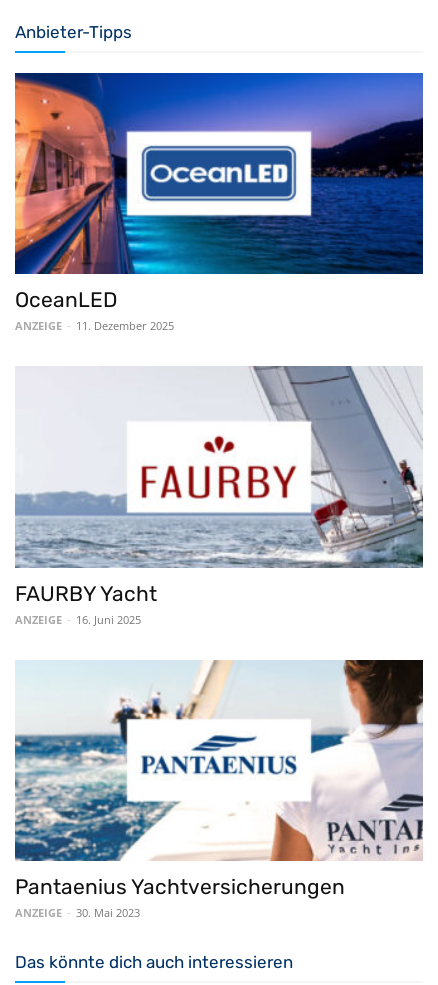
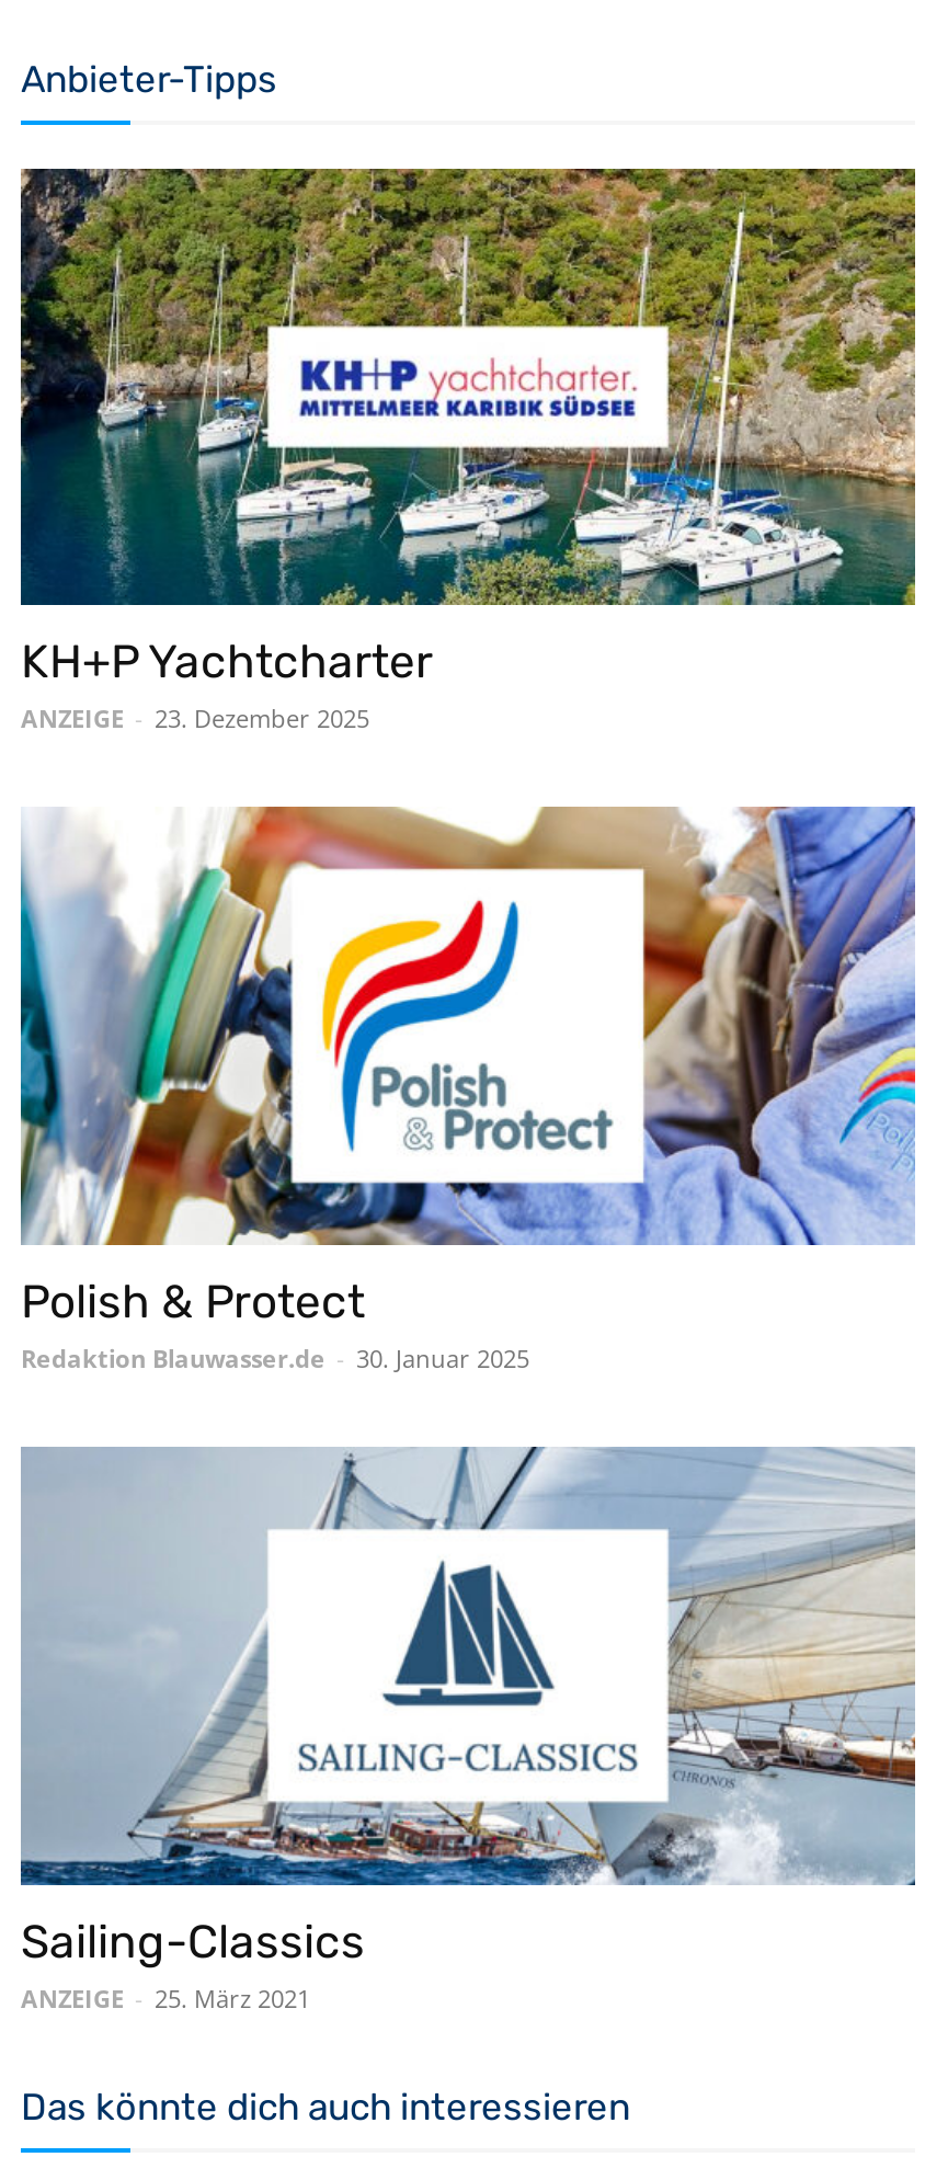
- [image]
- OceanLED
- ANZEIGE - 11. Dezember 2025
+ [image]
+ KH+P Yachtcharter
+ ANZEIGE - 23. Dezember 2025

- [image]
- FAURBY Yacht
- ANZEIGE - 16. Juni 2025
+ [image]
+ Polish & Protect
+ Redaktion Blauwasser.de - 30. Januar 2025

- [image]
- Pantaenius Yachtversicherungen
- ANZEIGE - 30. Mai 2023
+ [image]
+ Sailing-Classics
+ ANZEIGE - 25. März 2021
